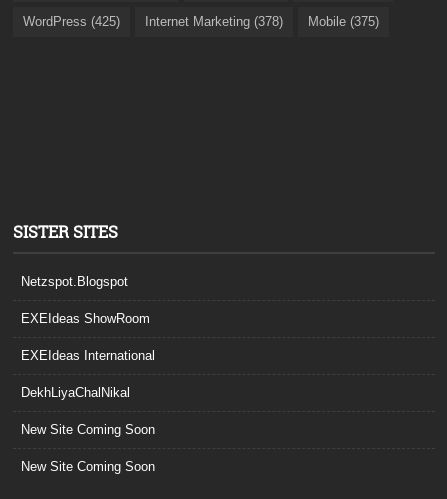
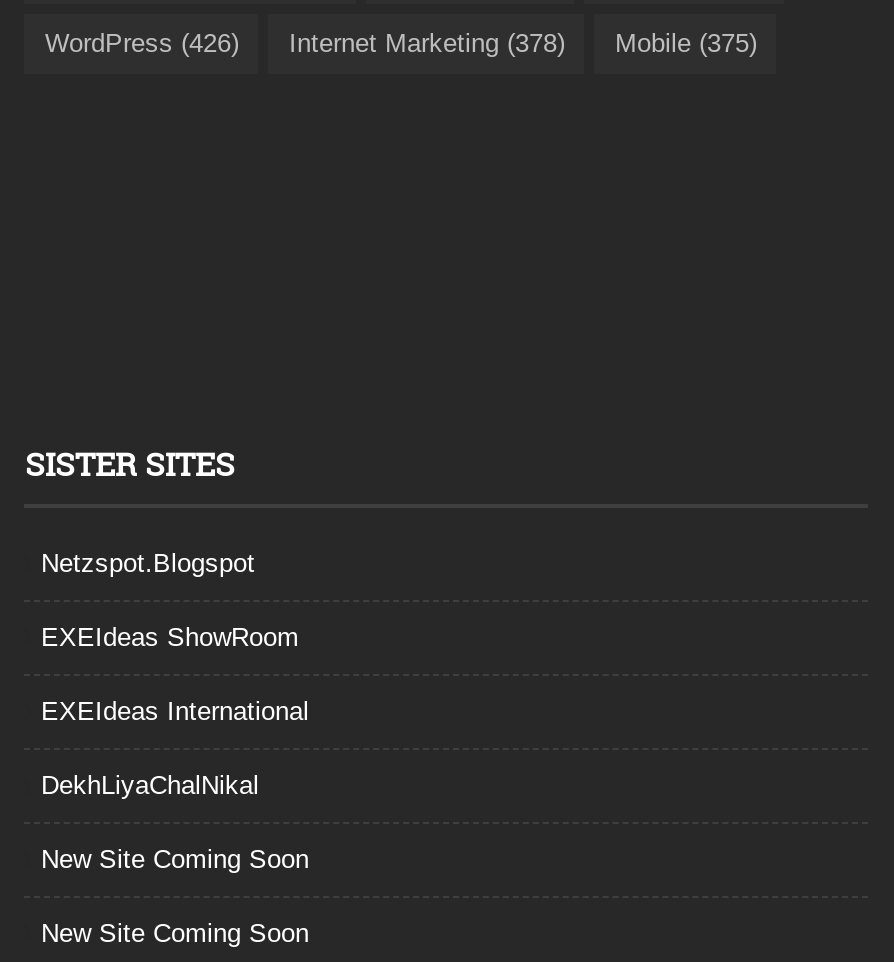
- WordPress (425) Internet Marketing (378) Mobile (375)
+ WordPress (426) Internet Marketing (378) Mobile (375)
